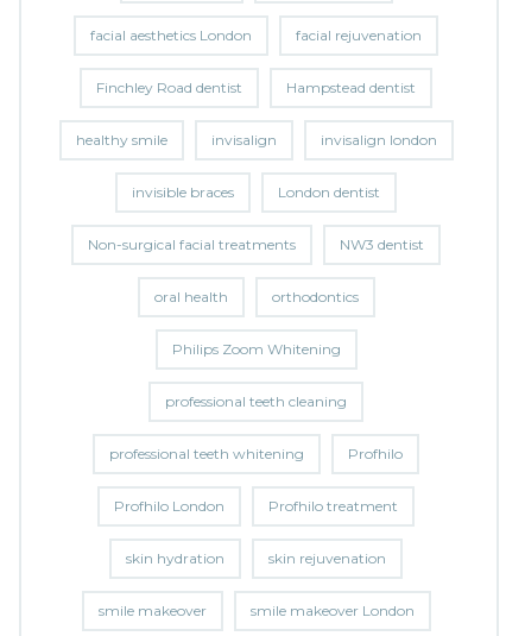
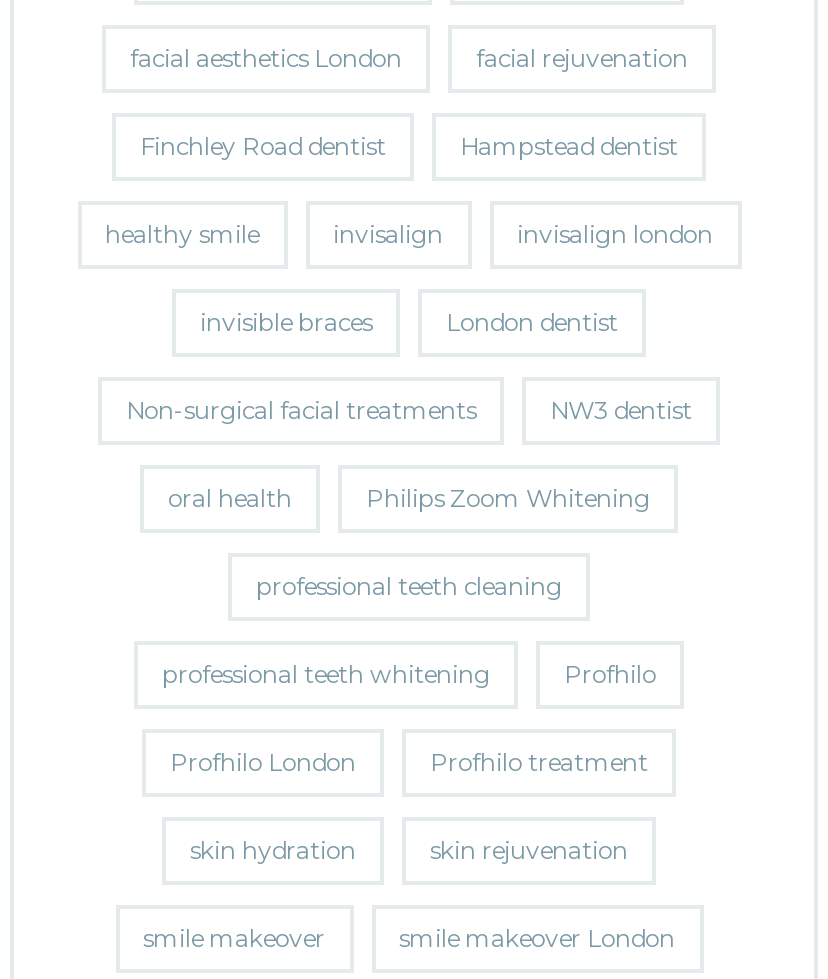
- orthodontics
